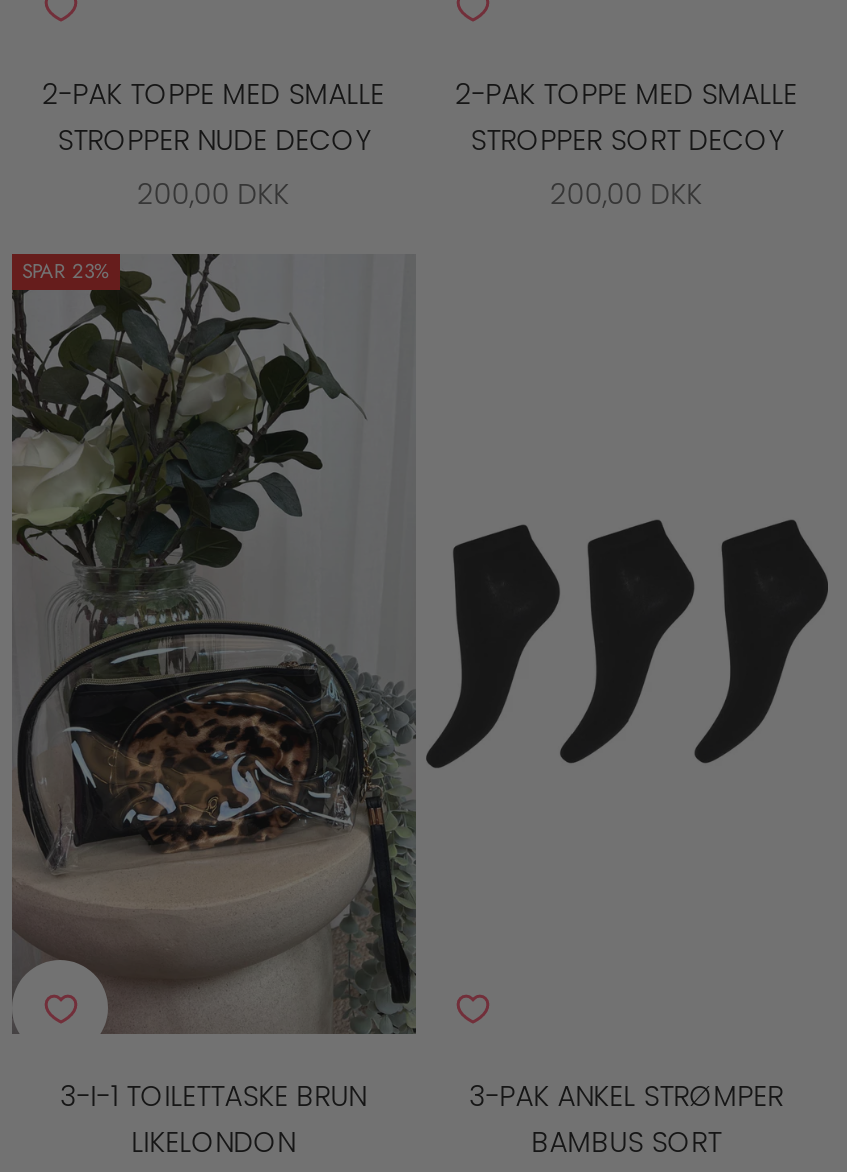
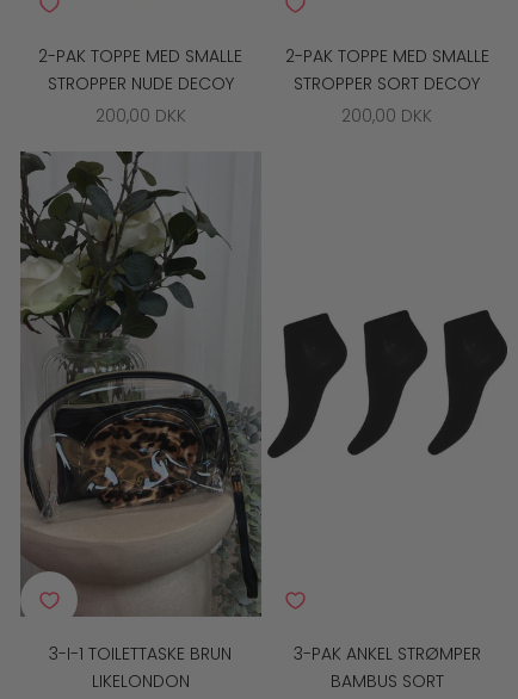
- SPAR 23%
